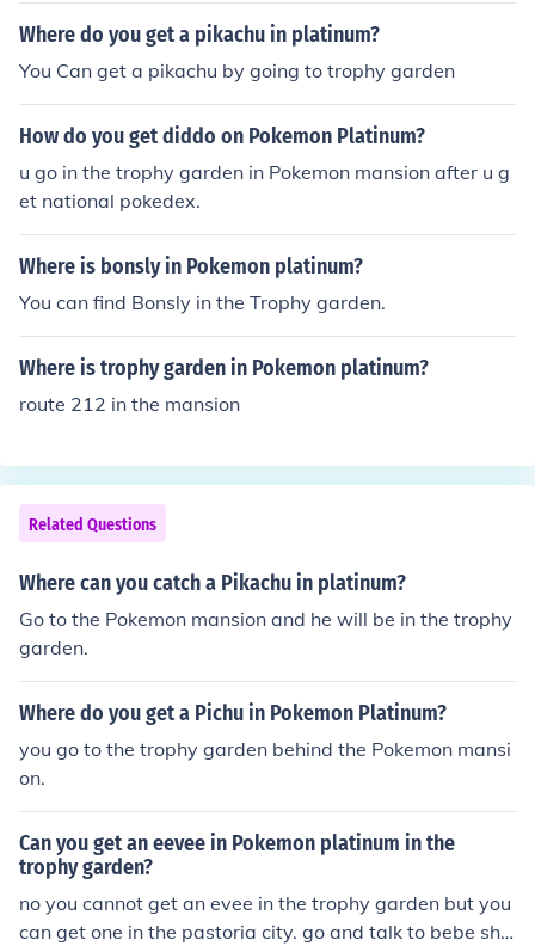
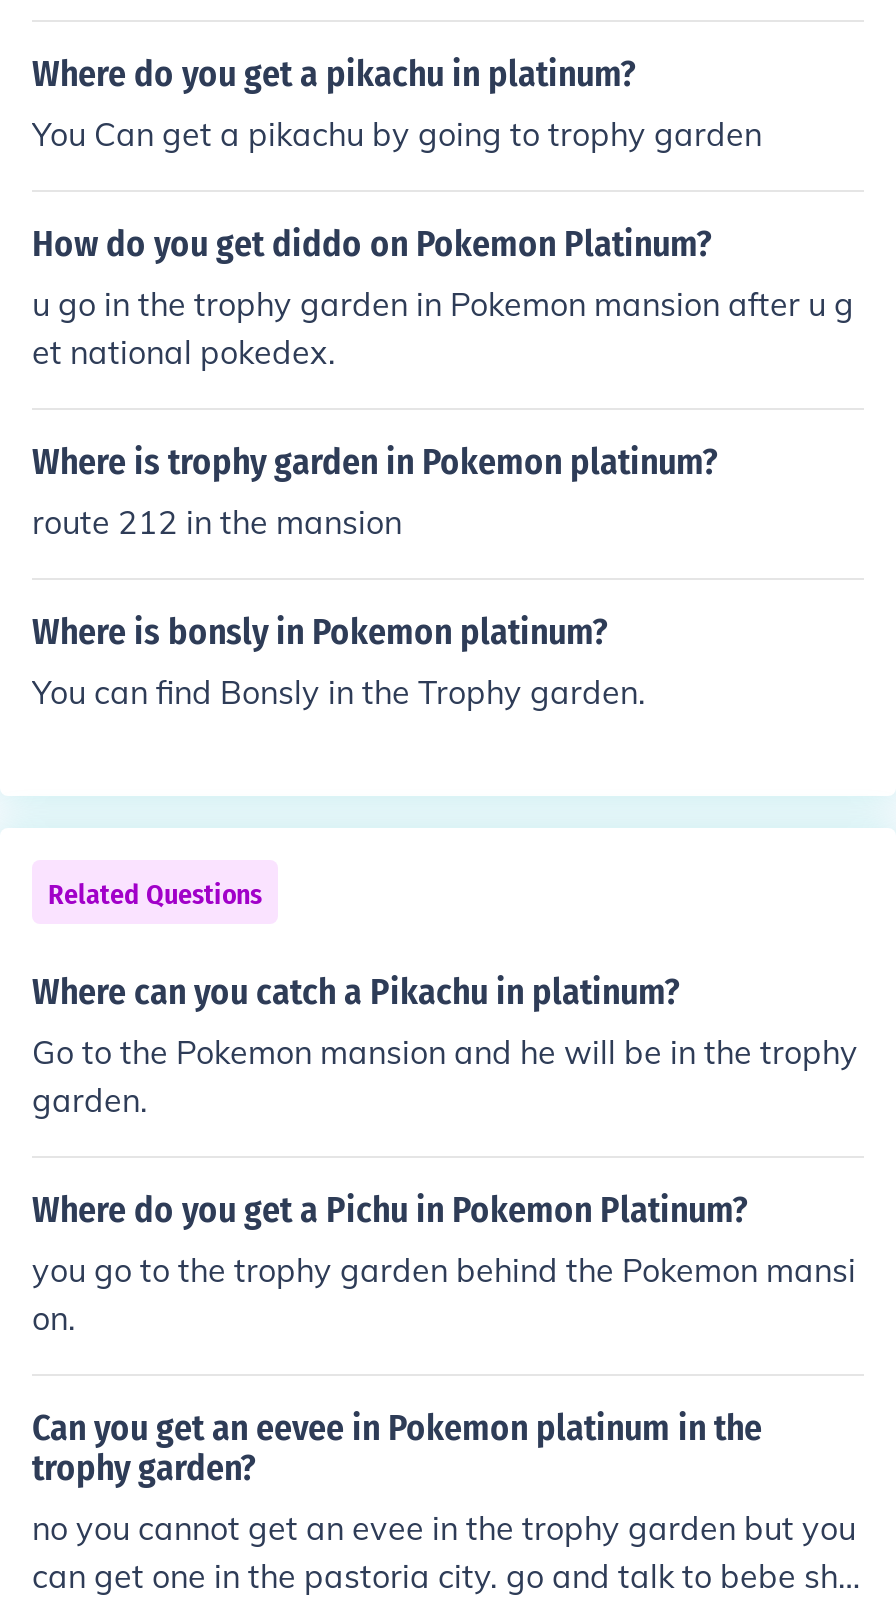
moved down: Where is bonsly in Pokemon platinum? | You can find Bonsly in the Trophy garden.

moved up: Where is trophy garden in Pokemon platinum? | route 212 in the mansion
